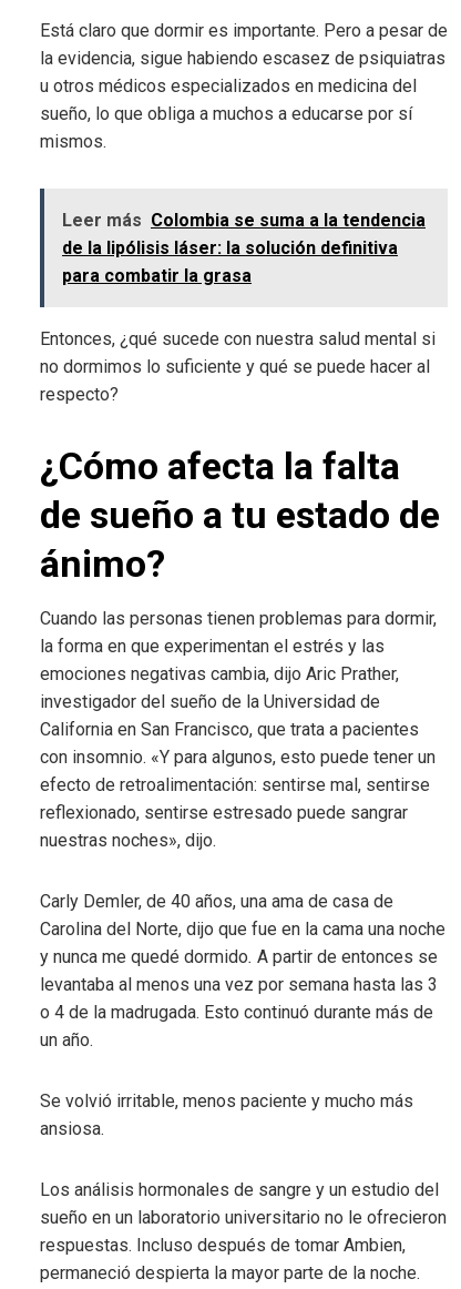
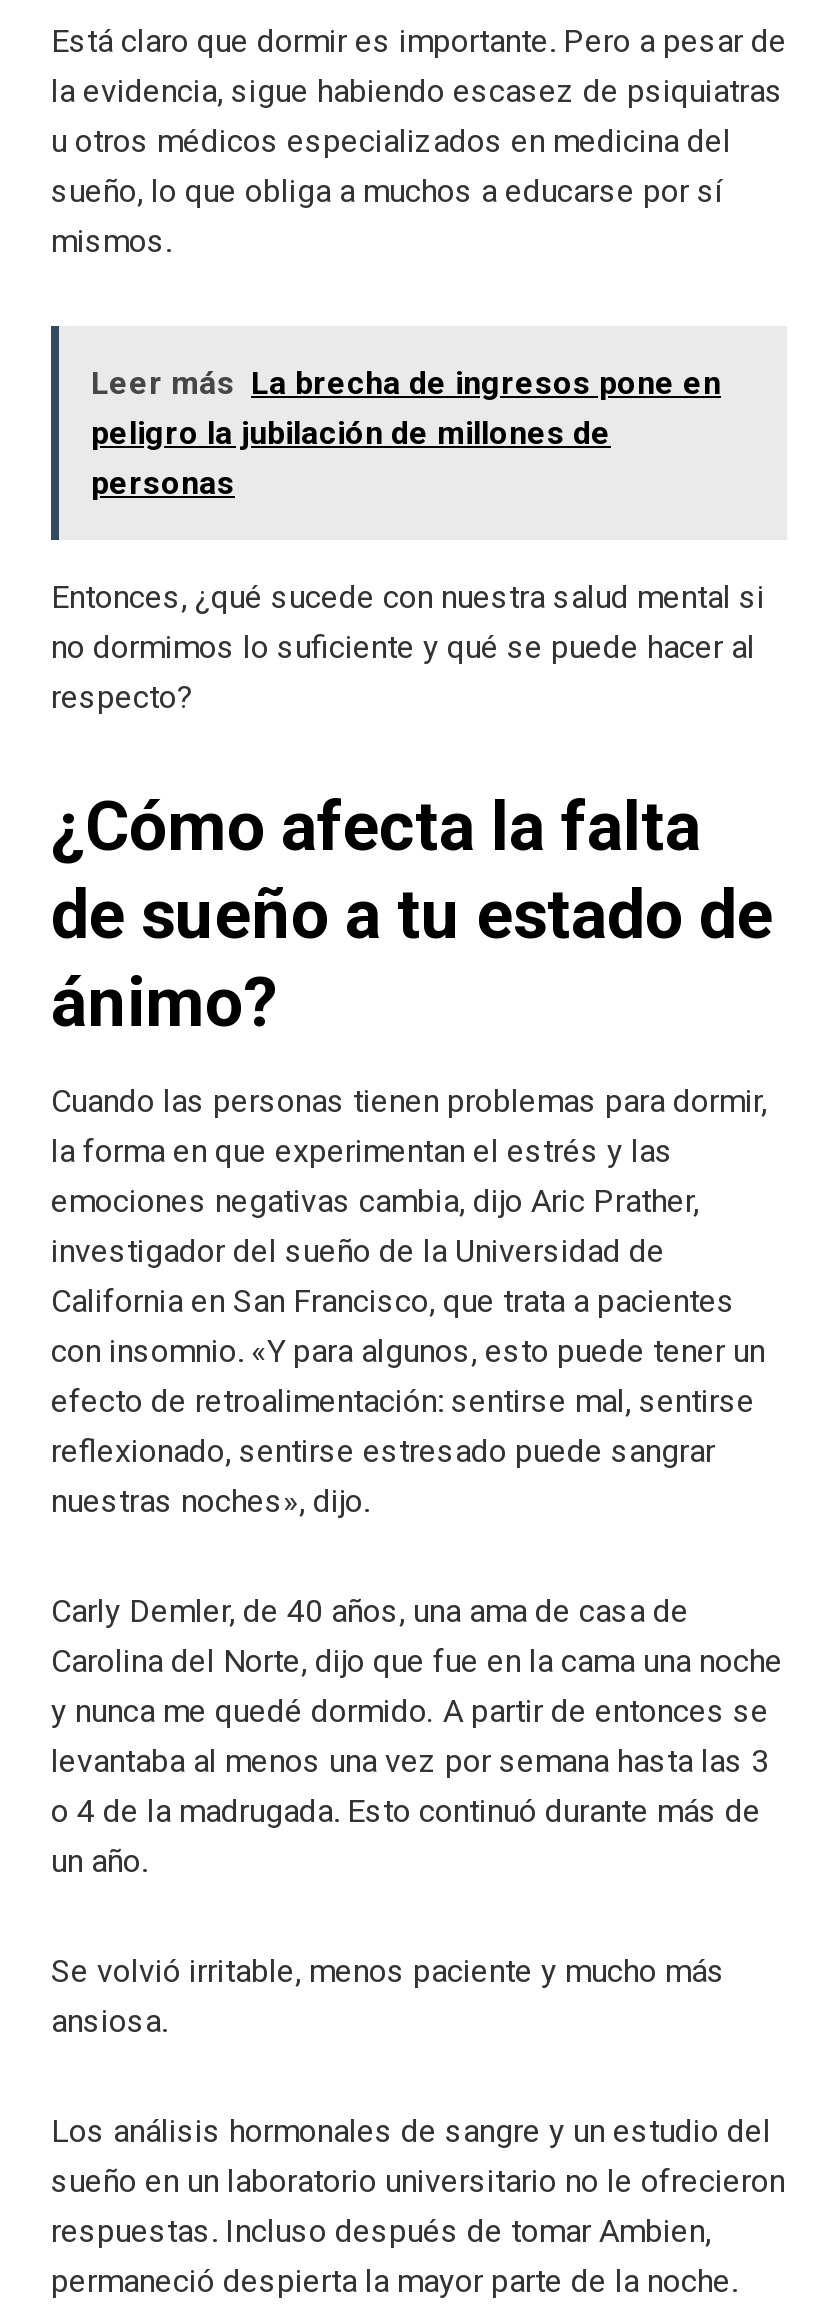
- Leer más Colombia se suma a la tendencia
- de la lipólisis láser: la solución definitiva
- para combatir la grasa
+ Leer más La brecha de ingresos pone en
+ peligro la jubilación de millones de
+ personas
